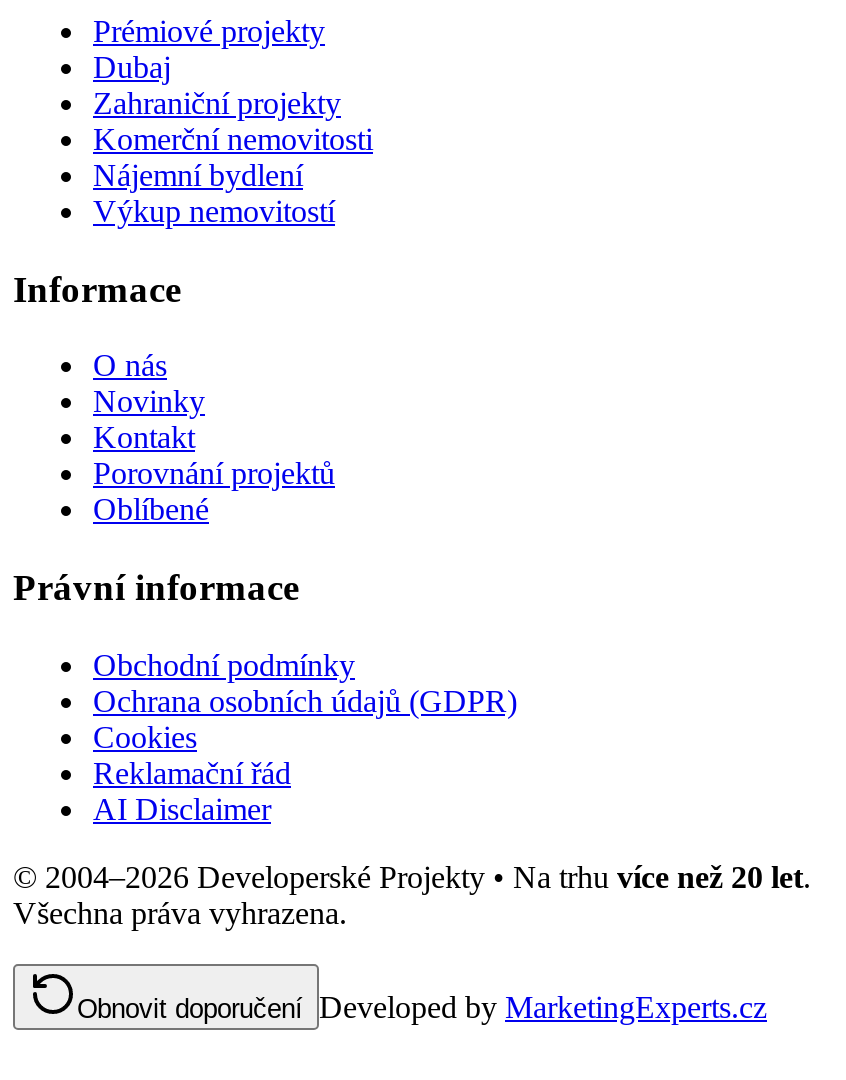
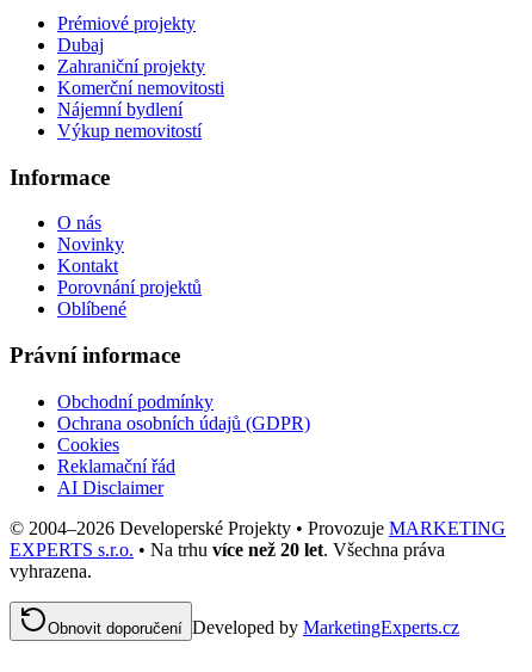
- © 2004–2026 Developerské Projekty • Na trhu více než 20 let.
- Všechna práva vyhrazena.
+ © 2004–2026 Developerské Projekty • Provozuje MARKETING
+ EXPERTS s.r.o. • Na trhu více než 20 let. Všechna práva
+ vyhrazena.
